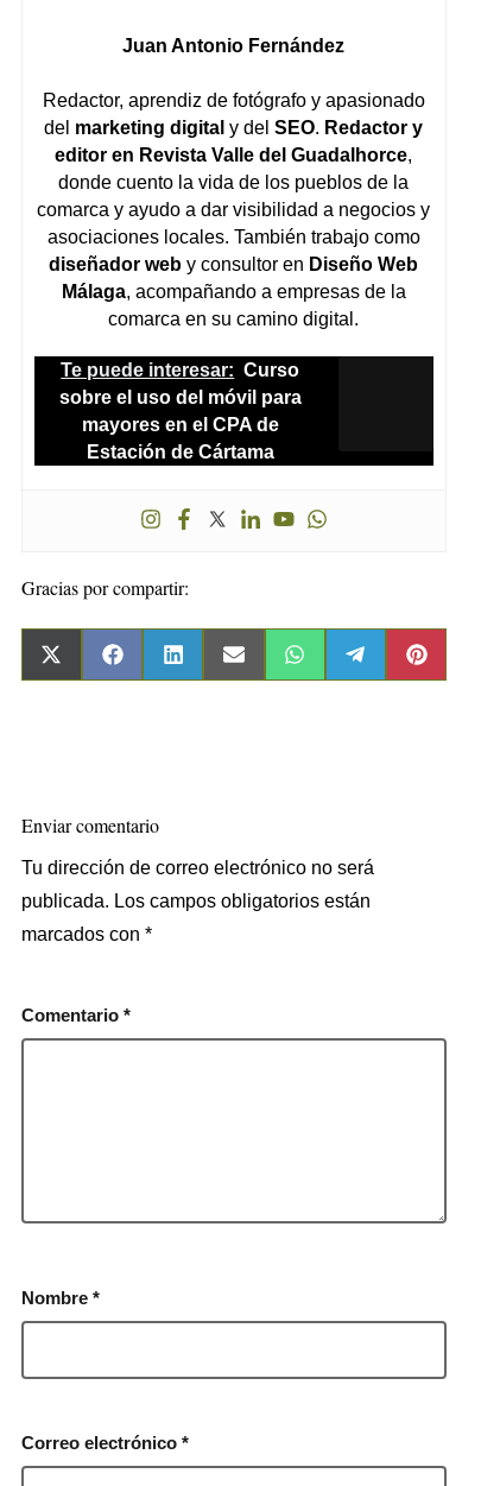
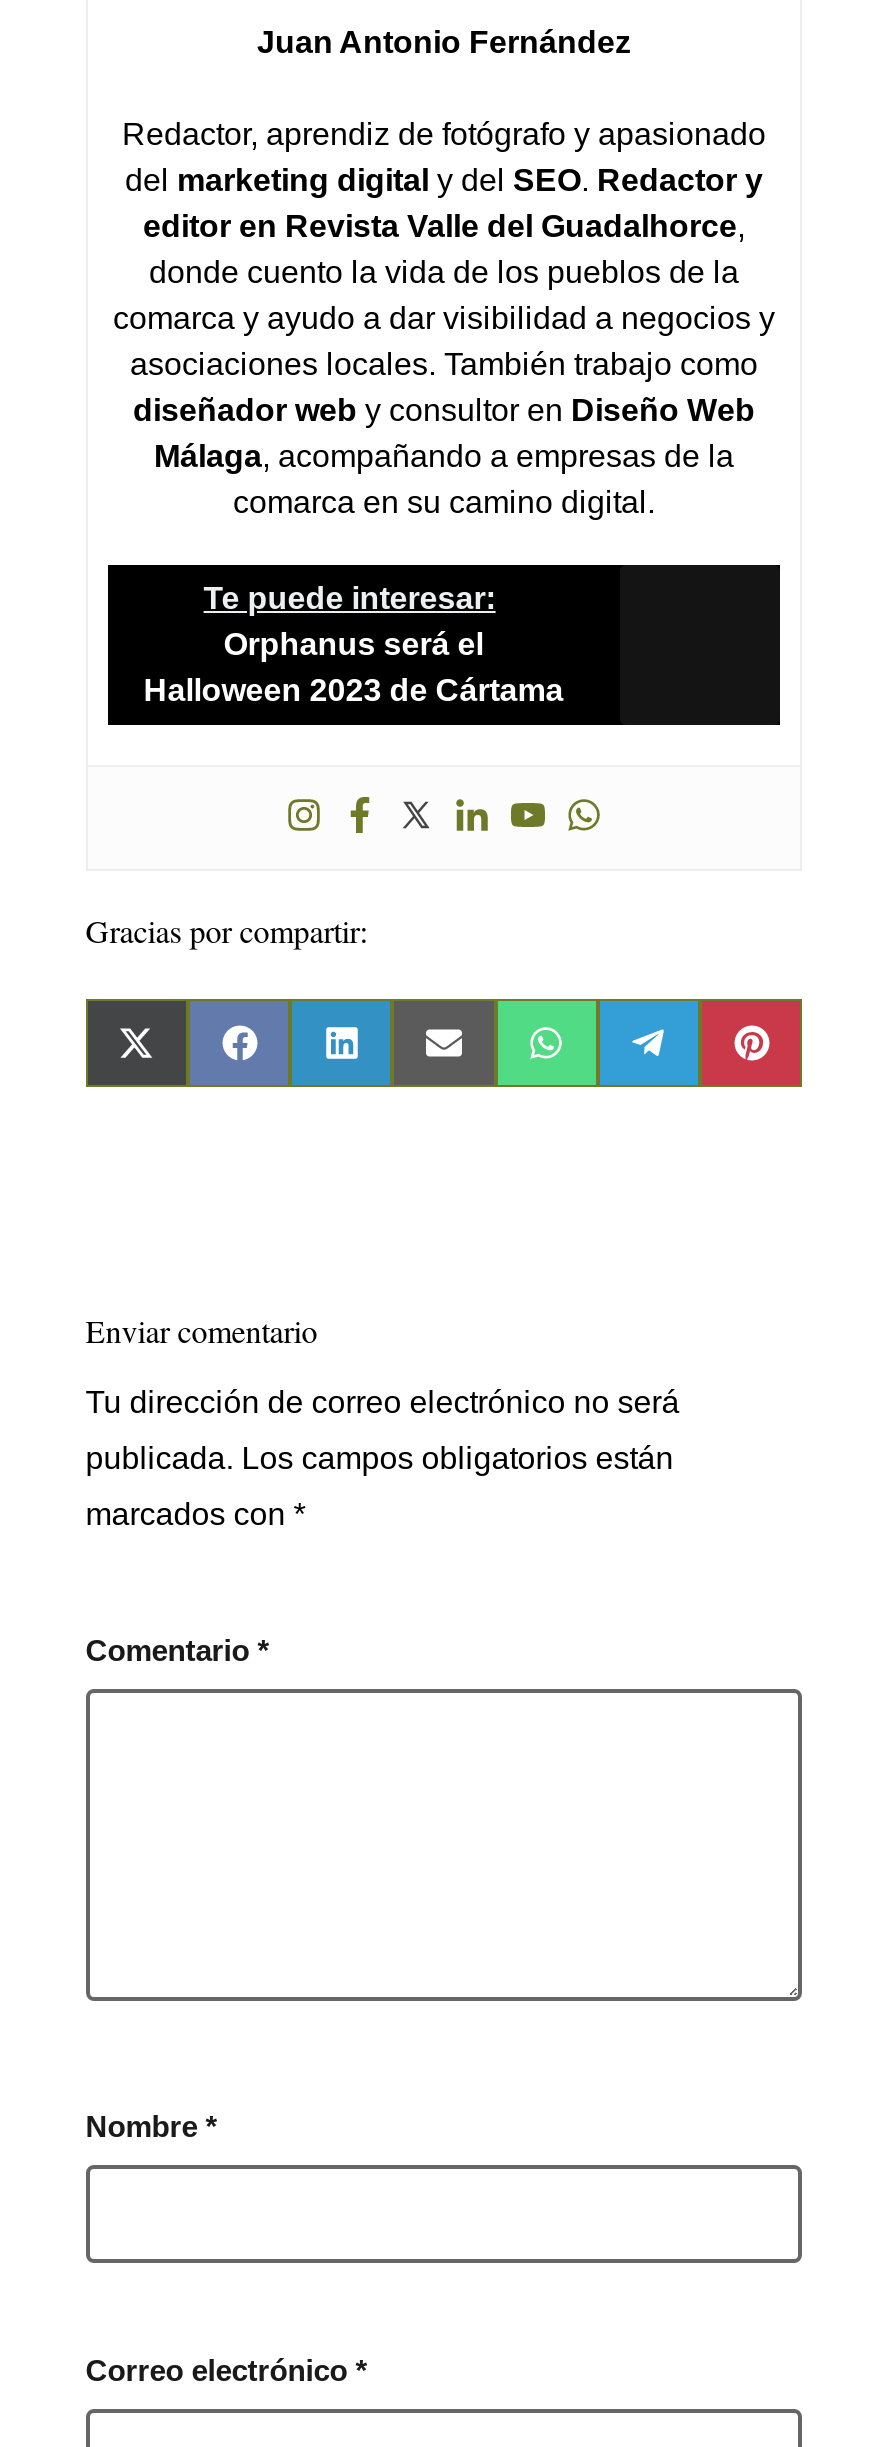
- Te puede interesar: Curso
- sobre el uso del móvil para
- mayores en el CPA de
- Estación de Cártama
+ Te puede interesar:
+ Orphanus será el
+ Halloween 2023 de Cártama
